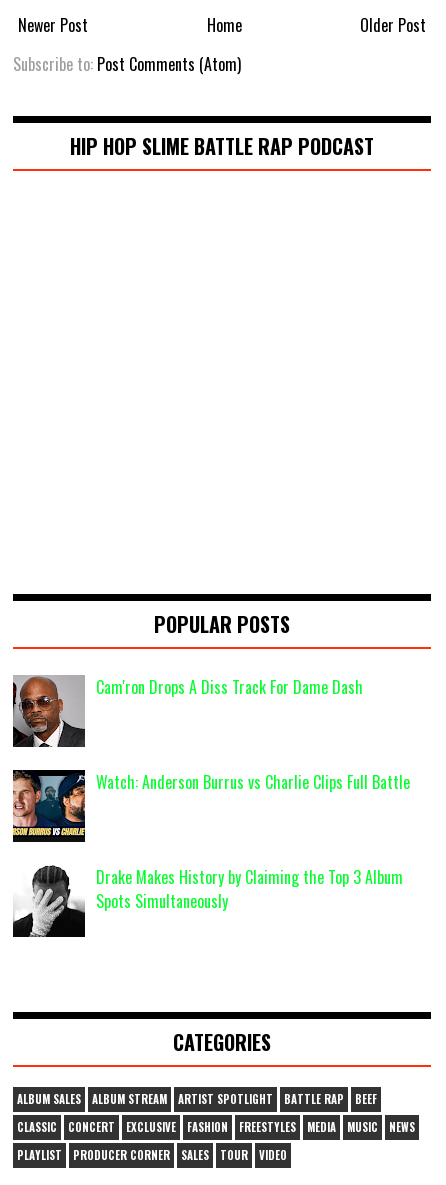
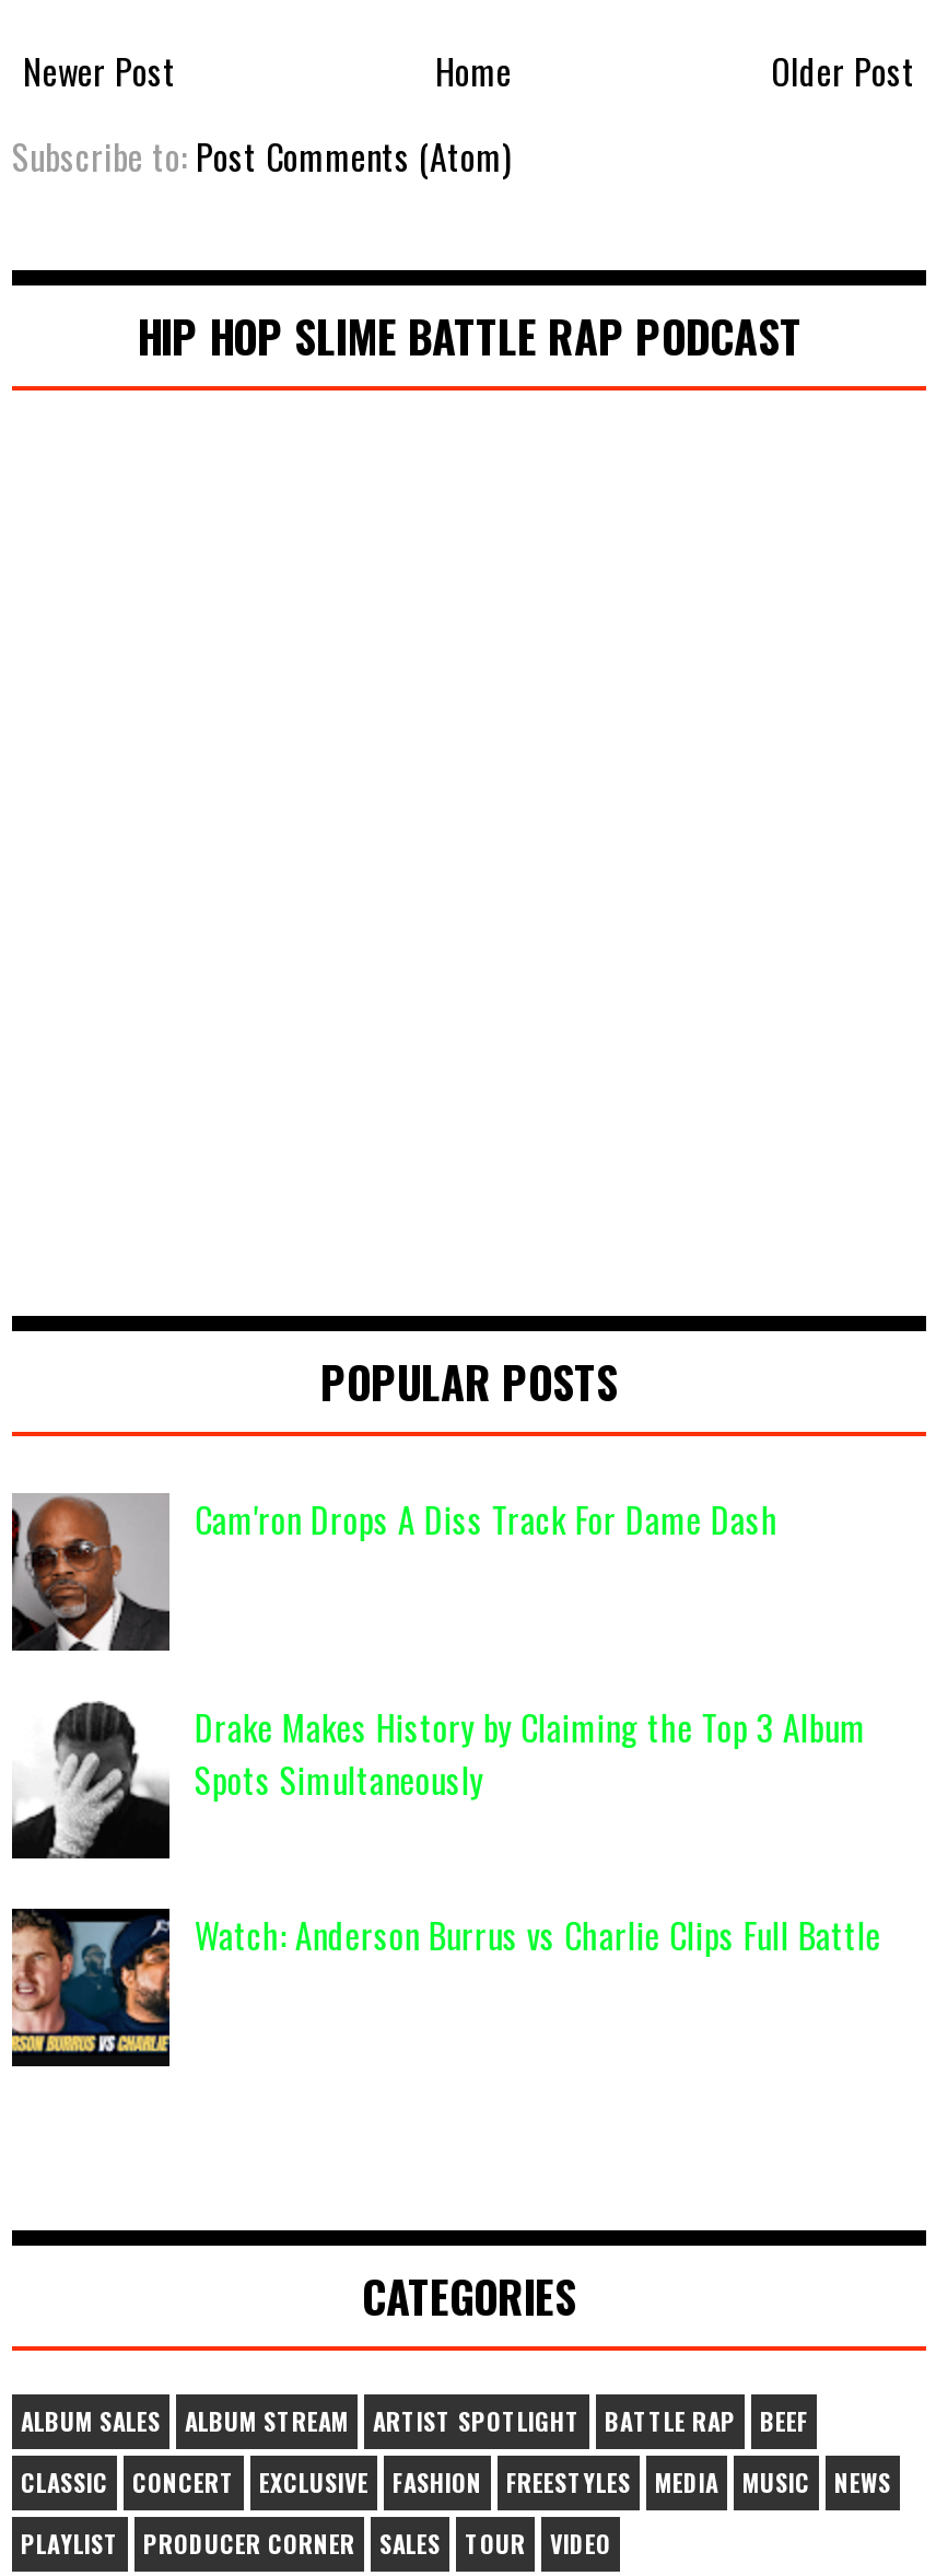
moved down: [image] | Watch: Anderson Burrus vs Charlie Clips Full Battle

moved up: Drake Makes History by Claiming the Top 3 Album | Spots Simultaneously
